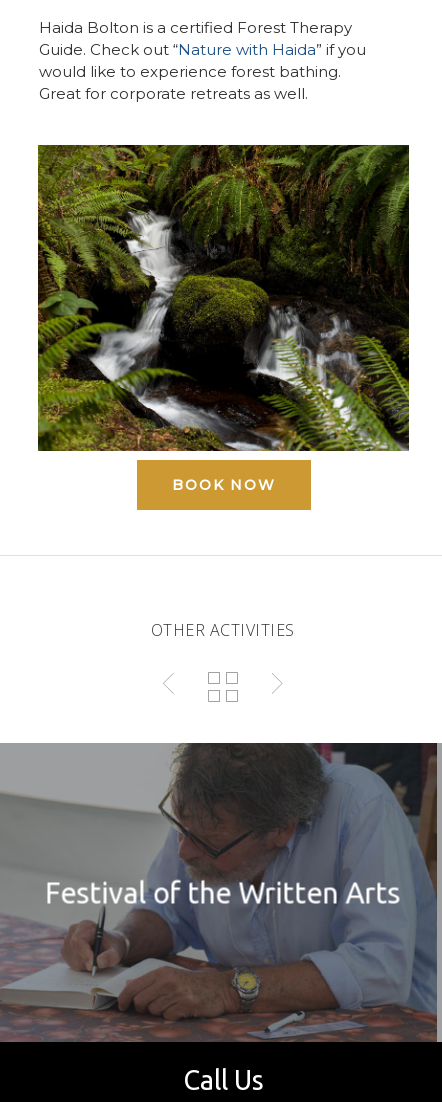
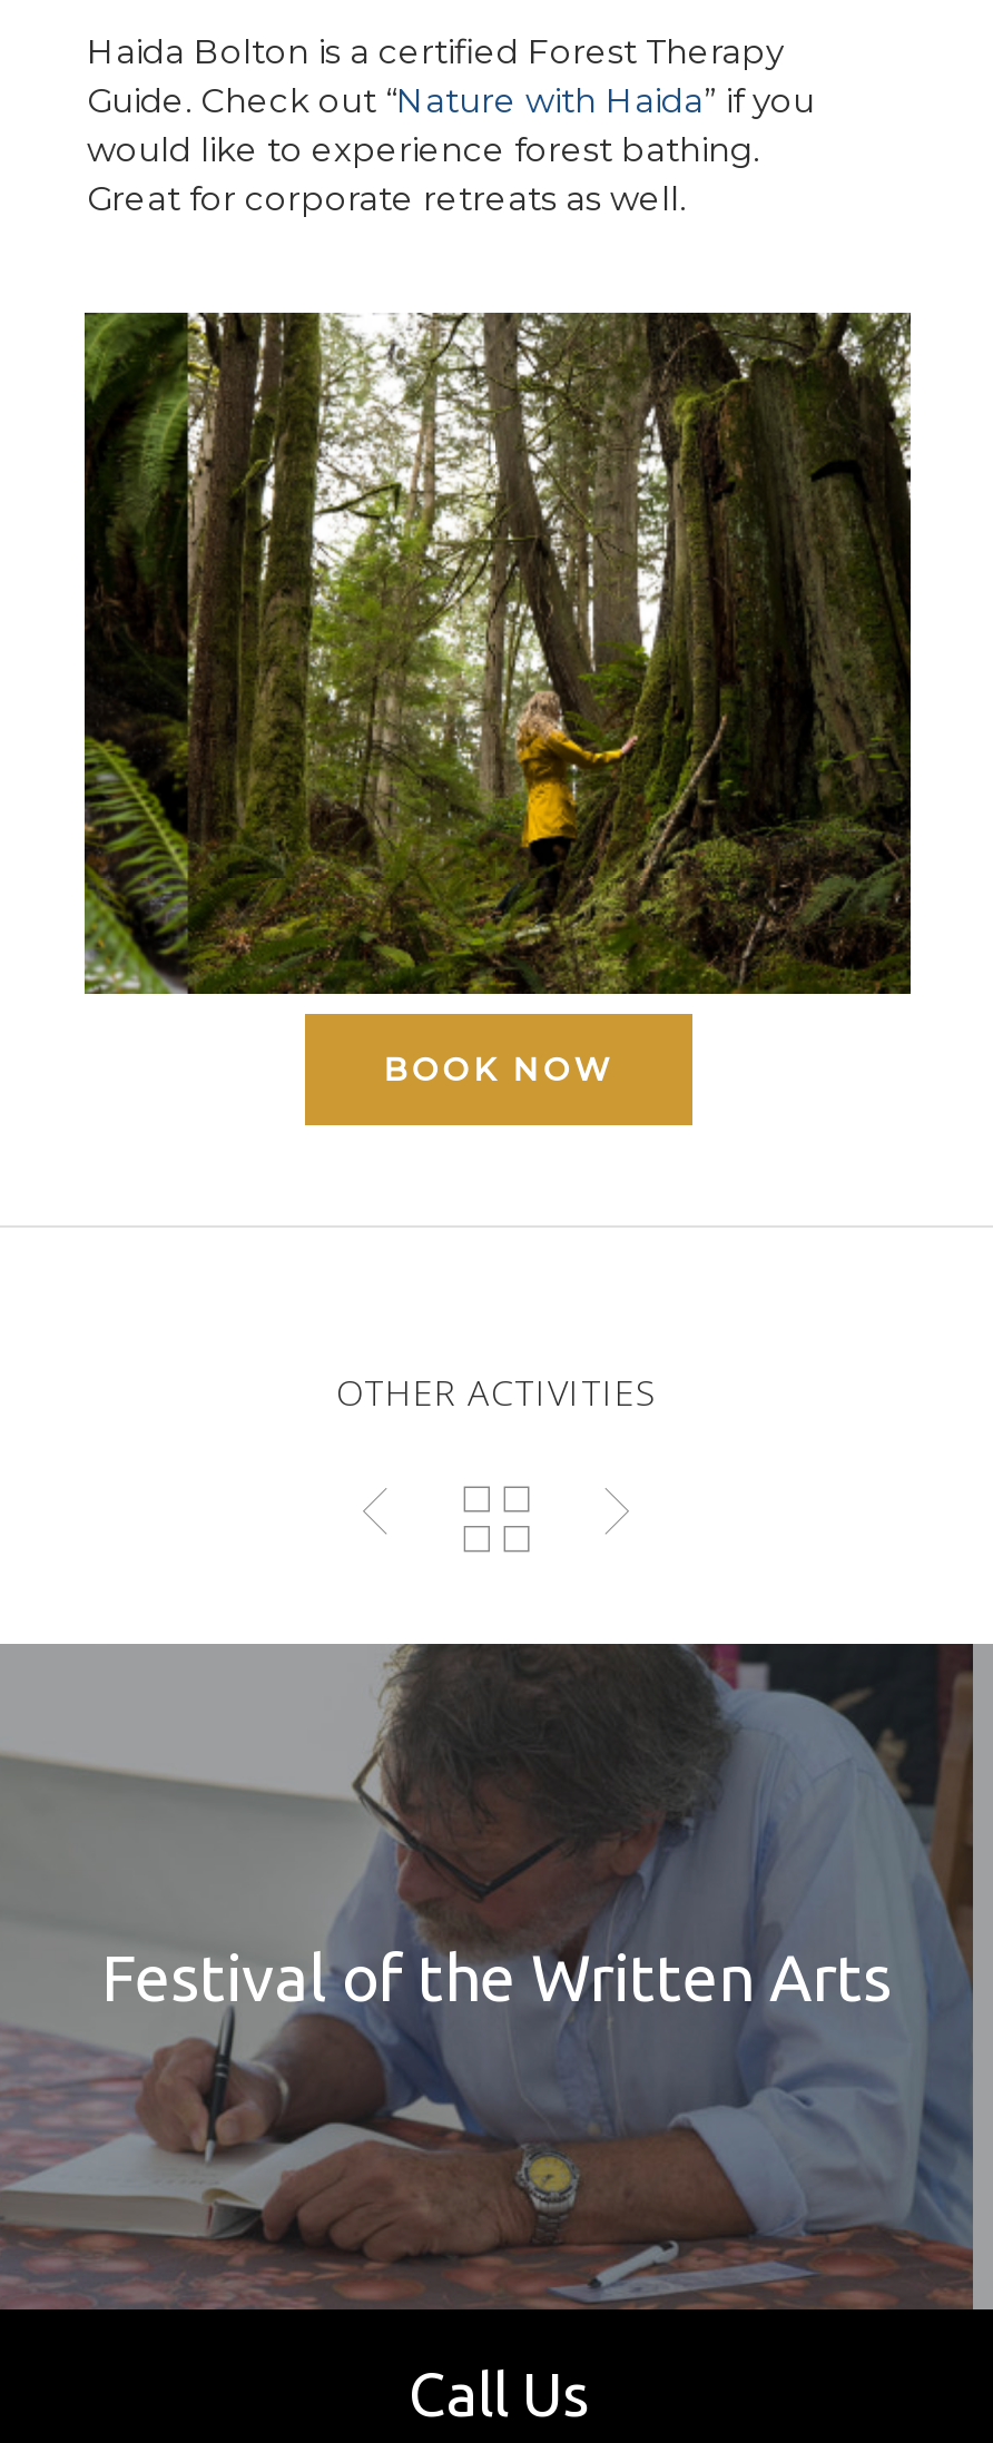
- [image]
+ [image]
